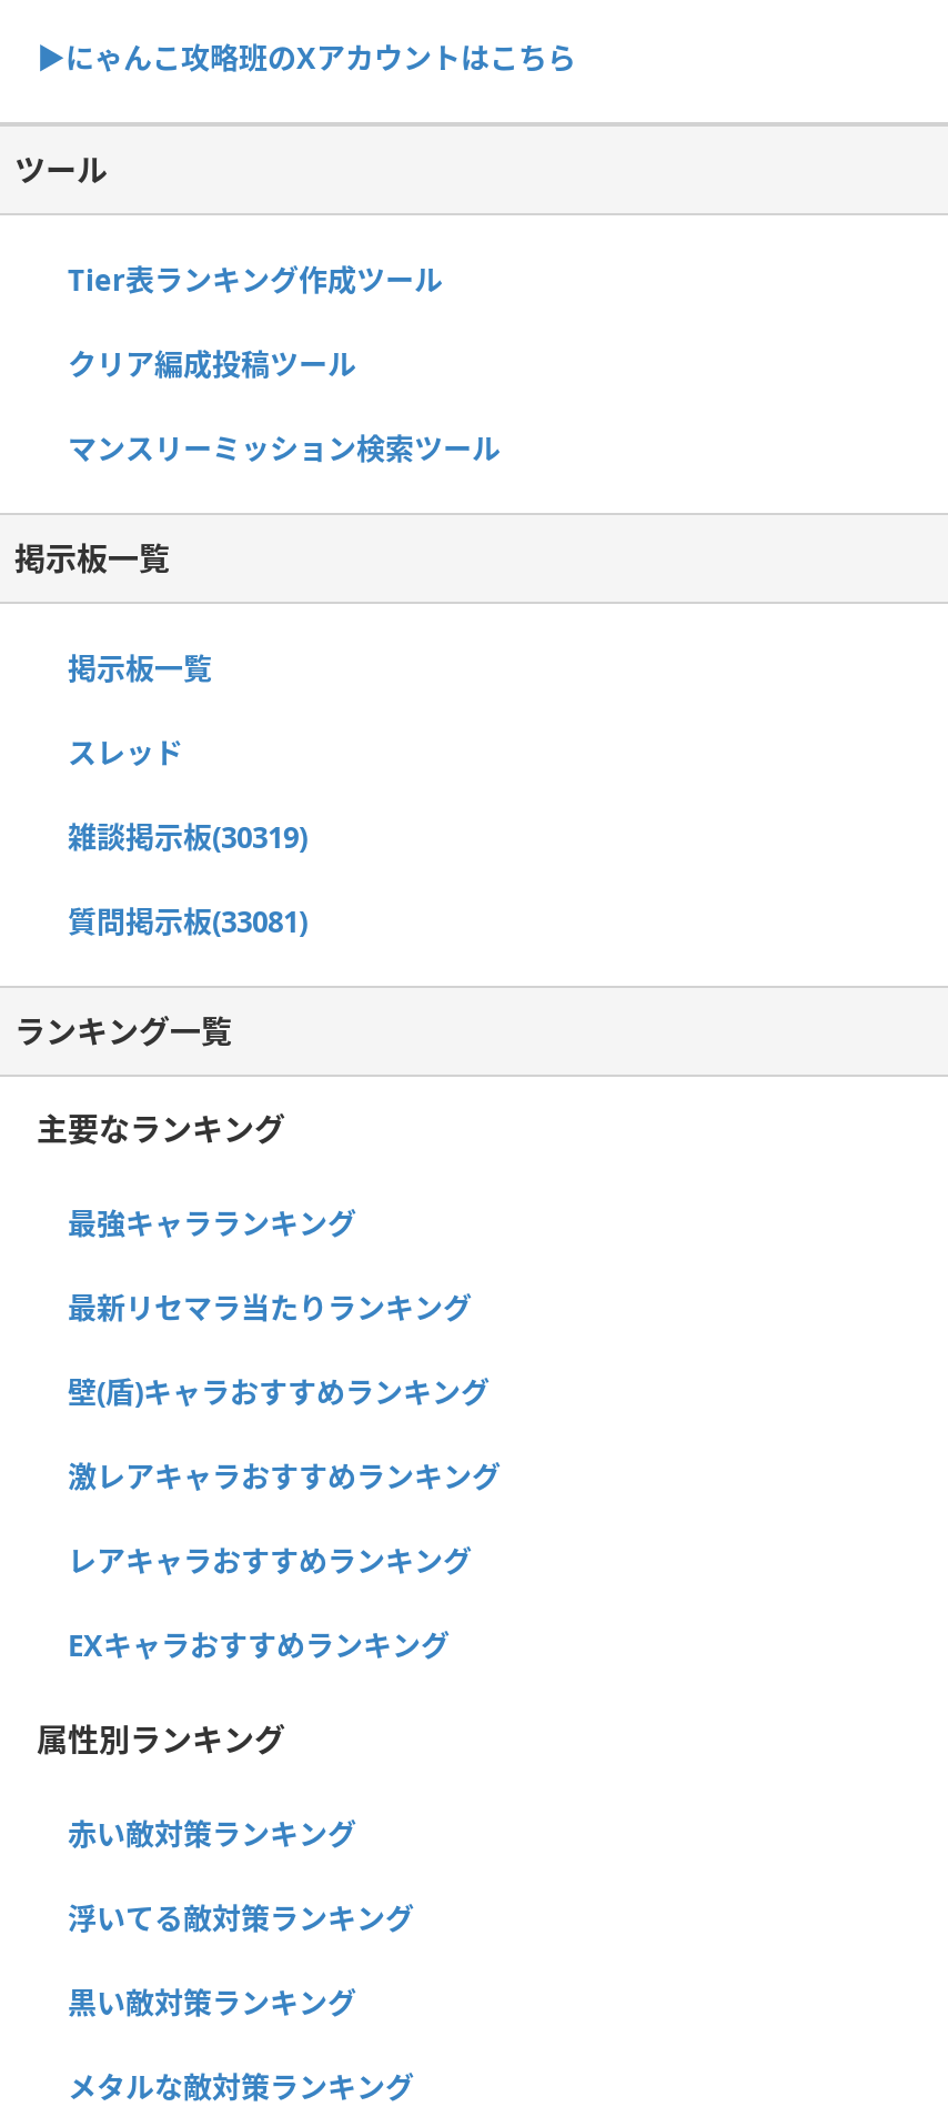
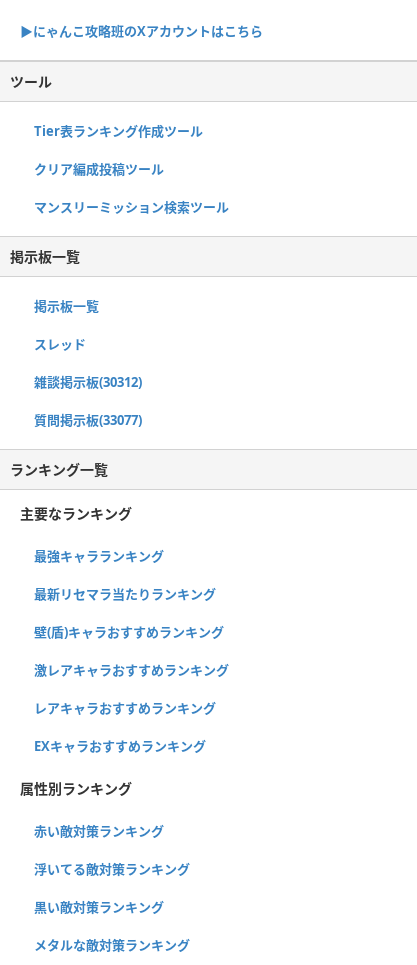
- 雑談掲示板(30319)
+ 雑談掲示板(30312)

- 質問掲示板(33081)
+ 質問掲示板(33077)
